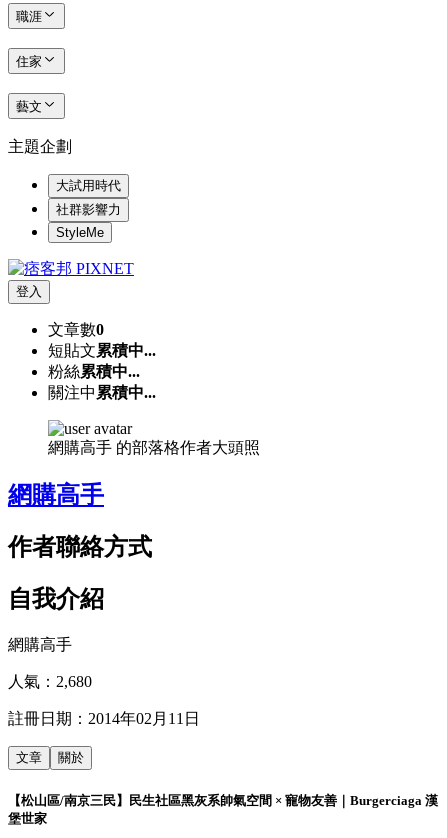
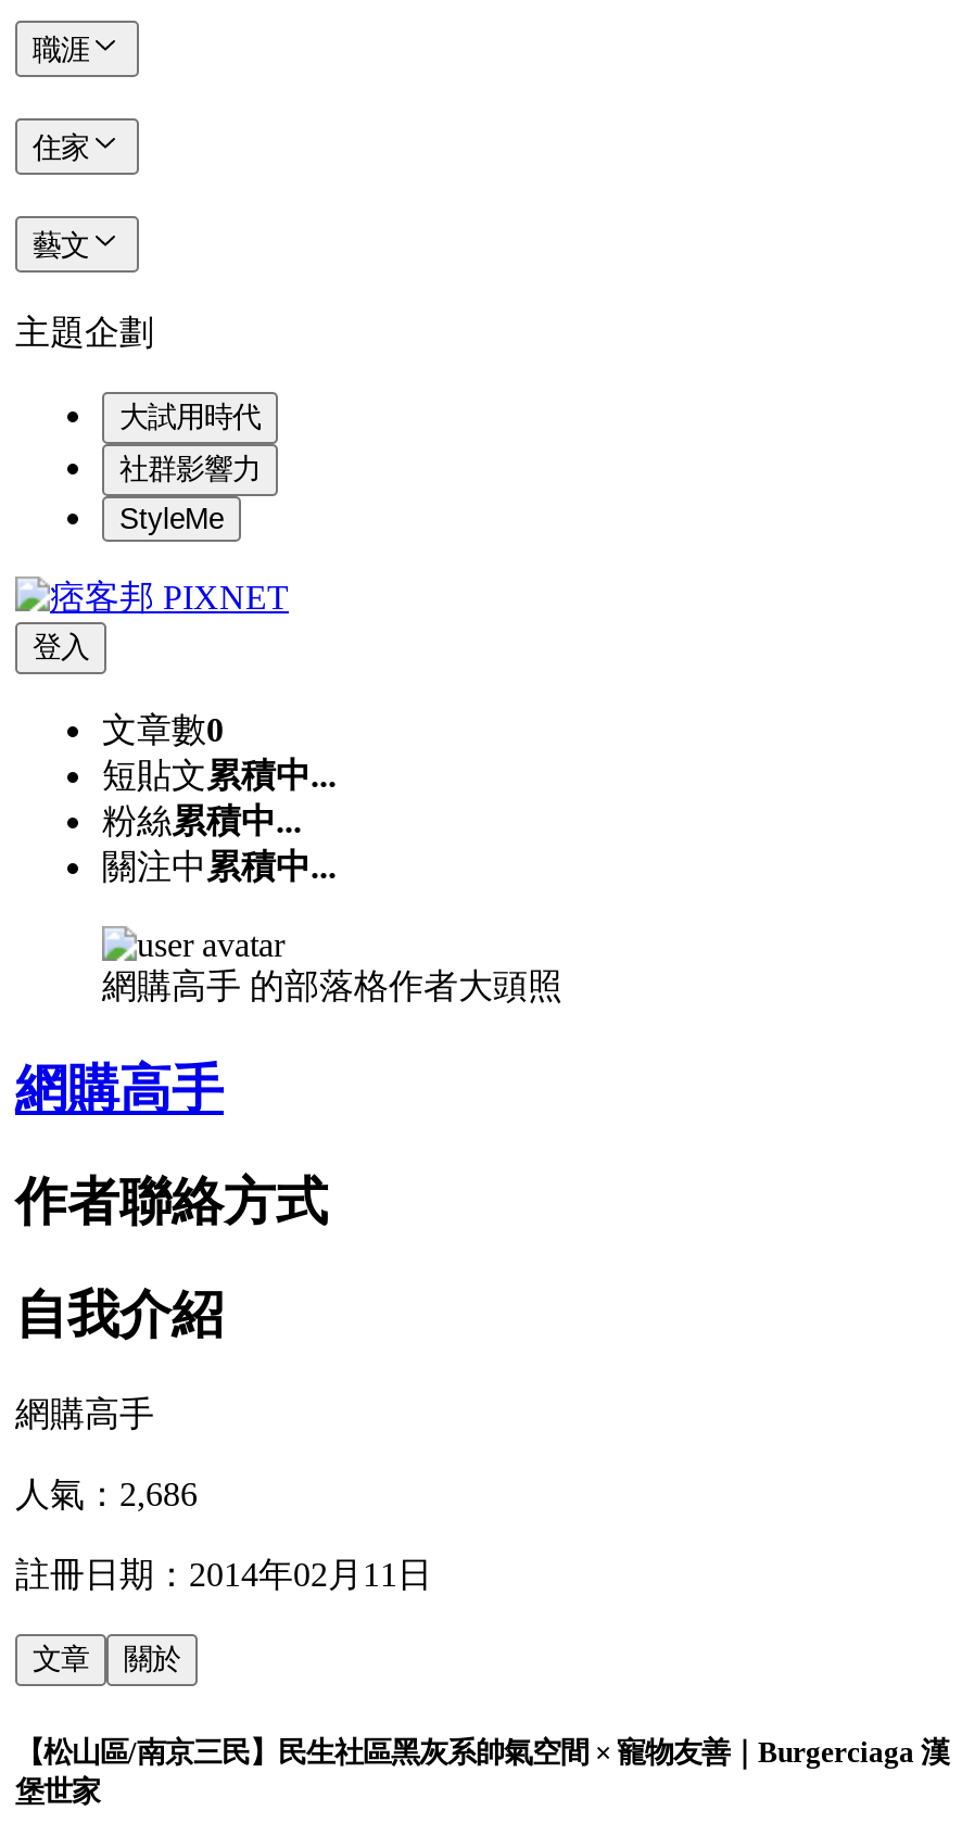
- 人氣：2,680
+ 人氣：2,686
